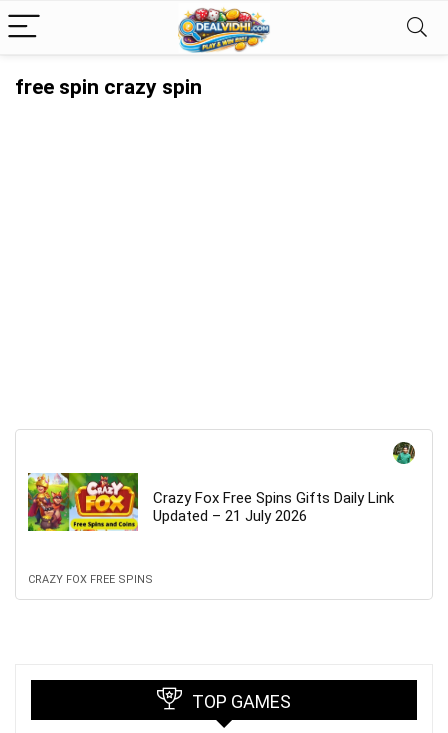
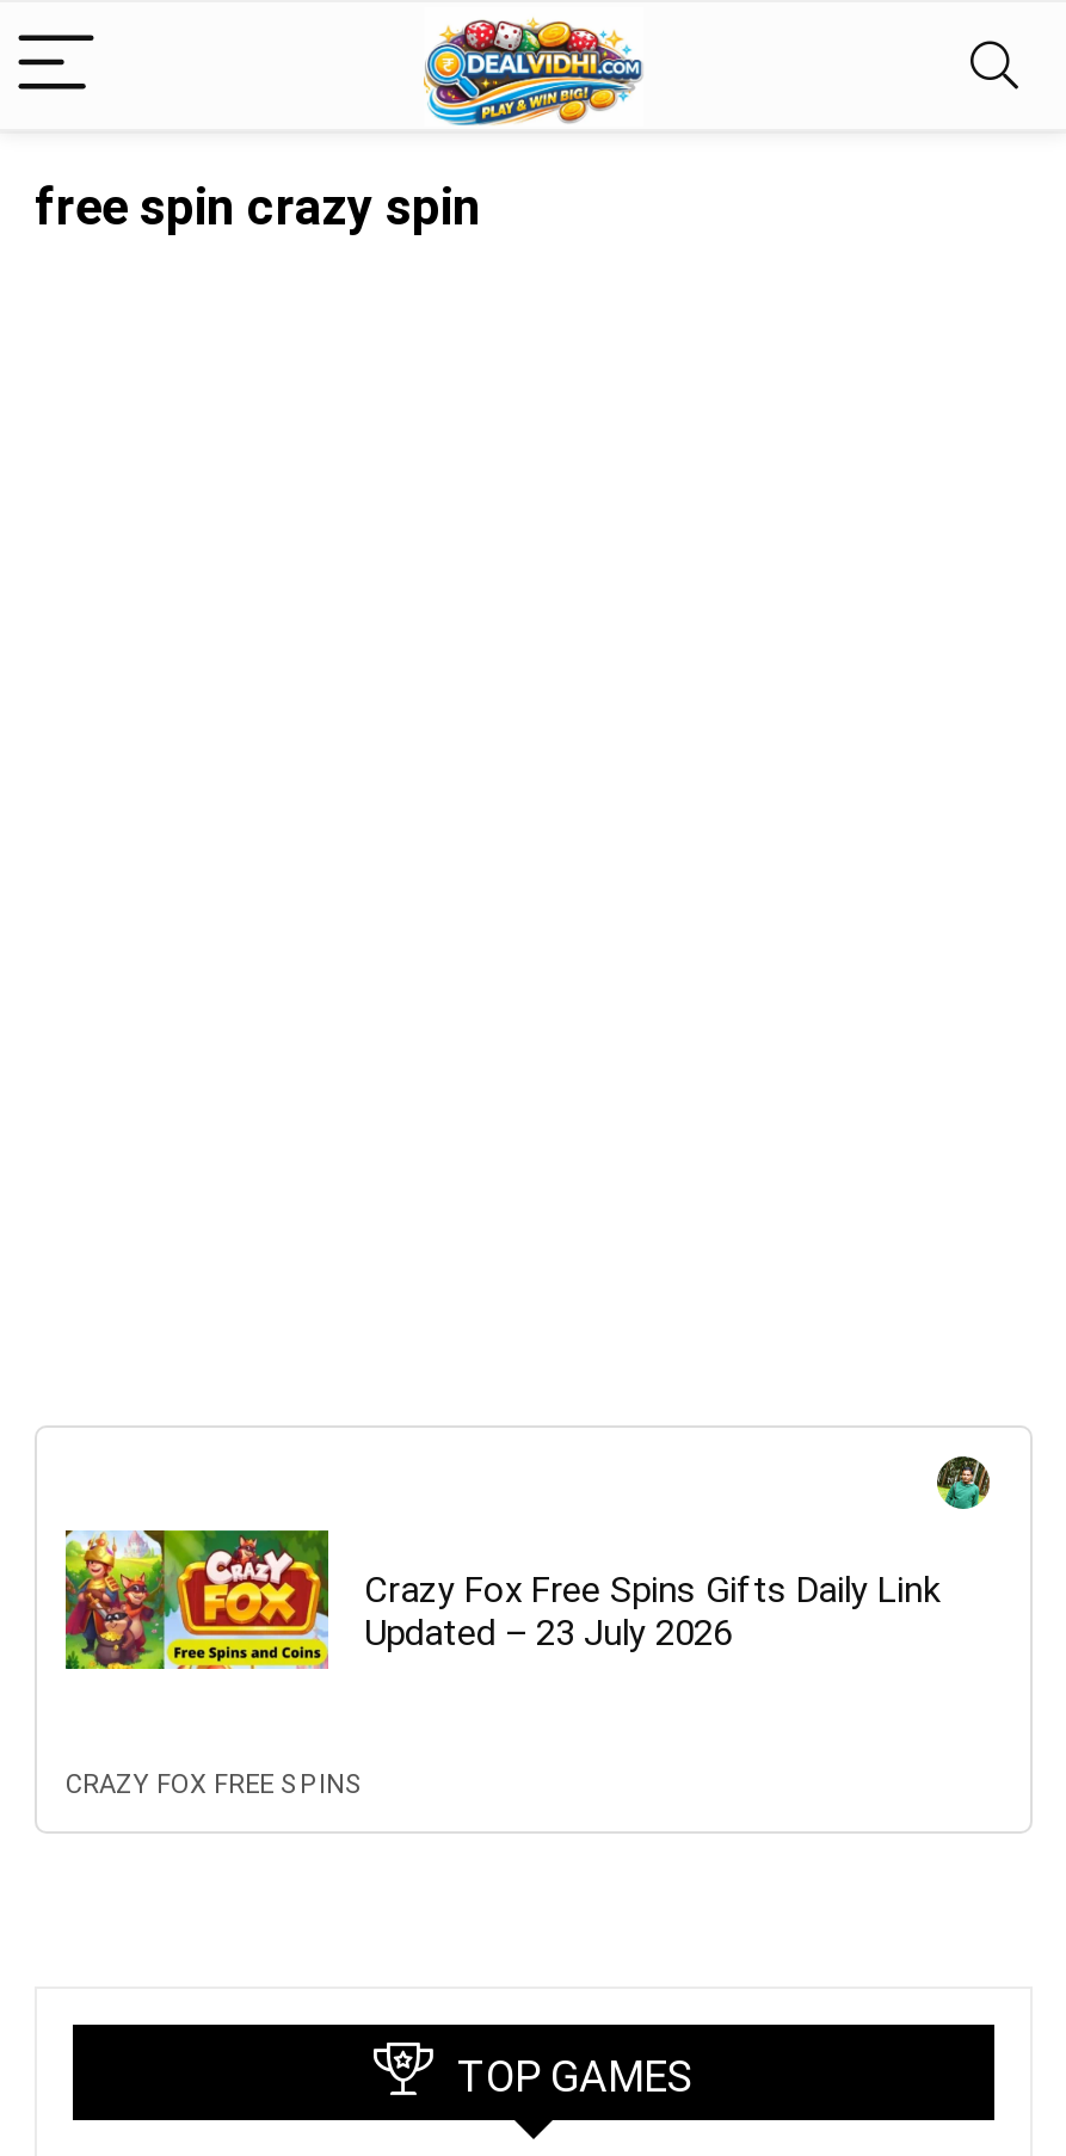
- Updated – 21 July 2026
+ Updated – 23 July 2026
